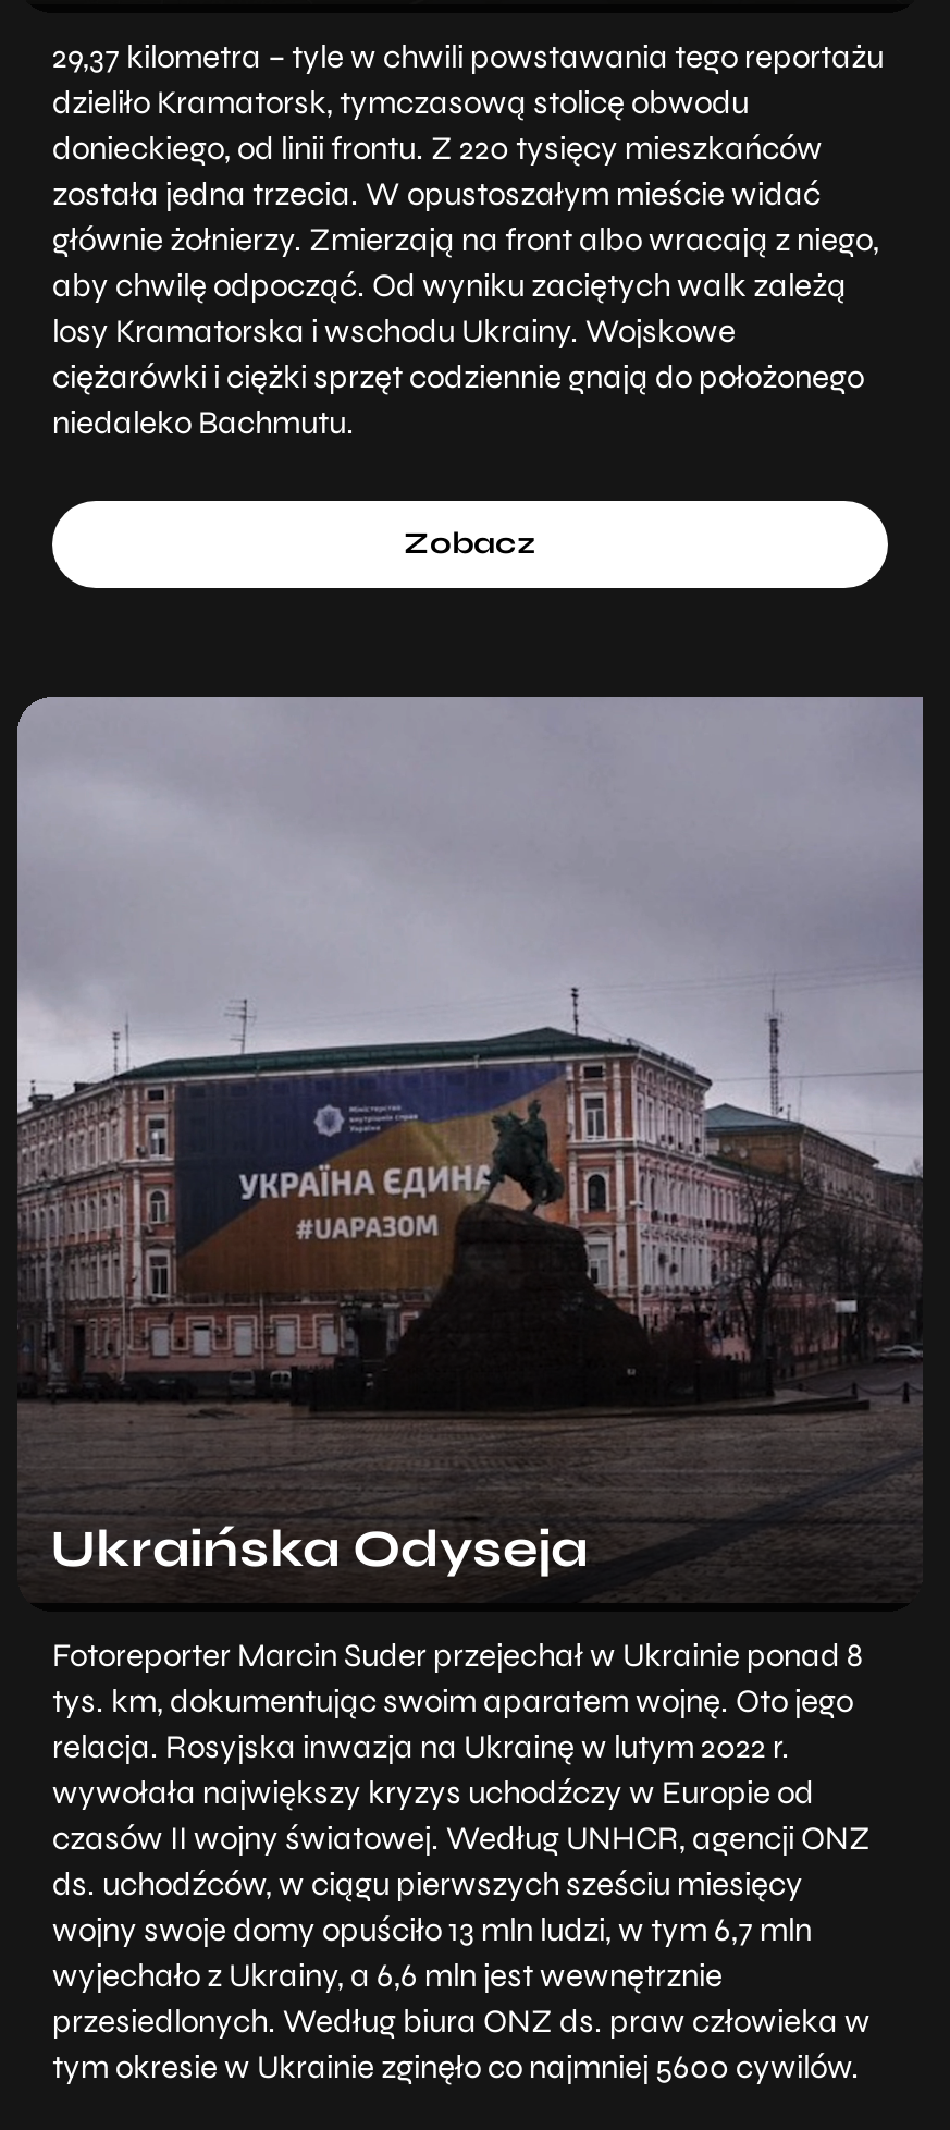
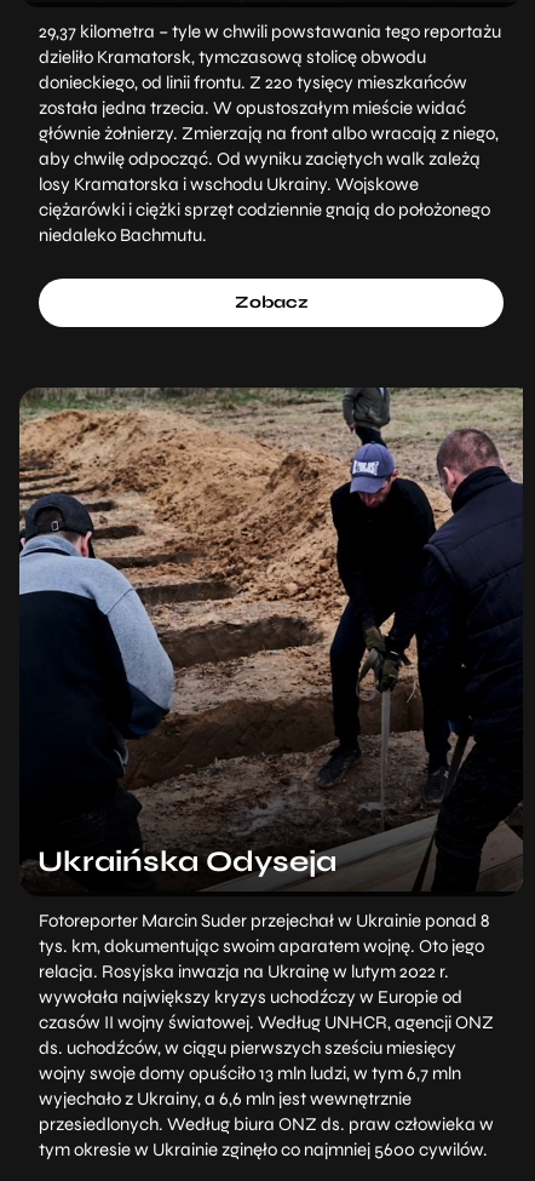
- [image]
+ [image]
